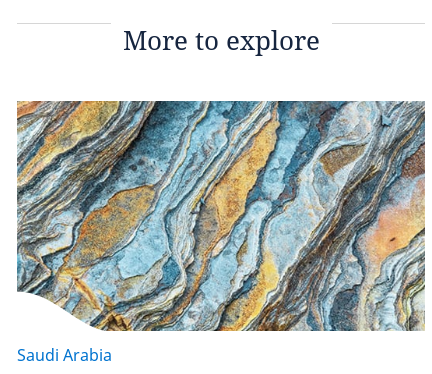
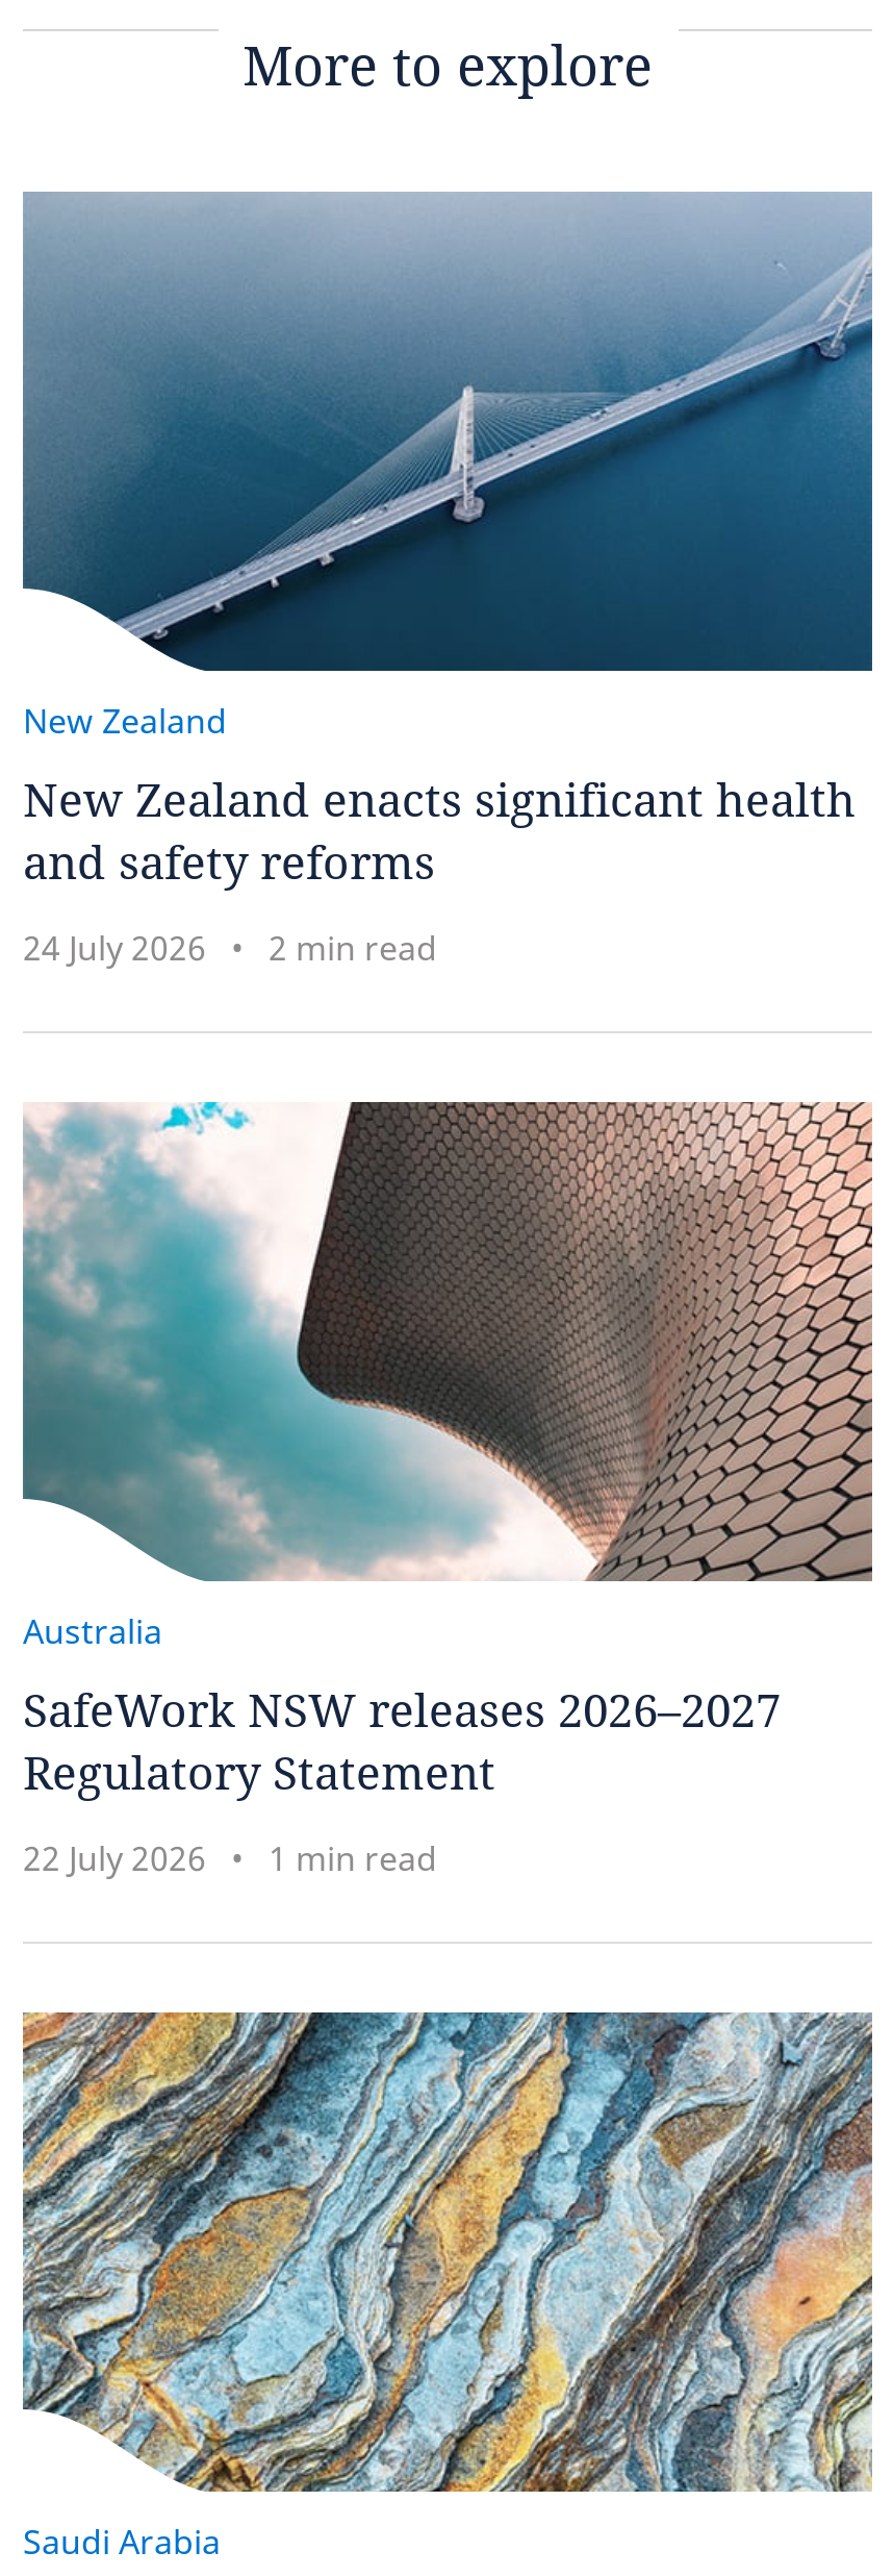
+ [image]
+ New Zealand
+ New Zealand enacts significant health
+ and safety reforms
+ 24 July 2026
+ 2 min read

+ [image]
+ Australia
+ SafeWork NSW releases 2026–2027
+ Regulatory Statement
+ 22 July 2026
+ 1 min read
